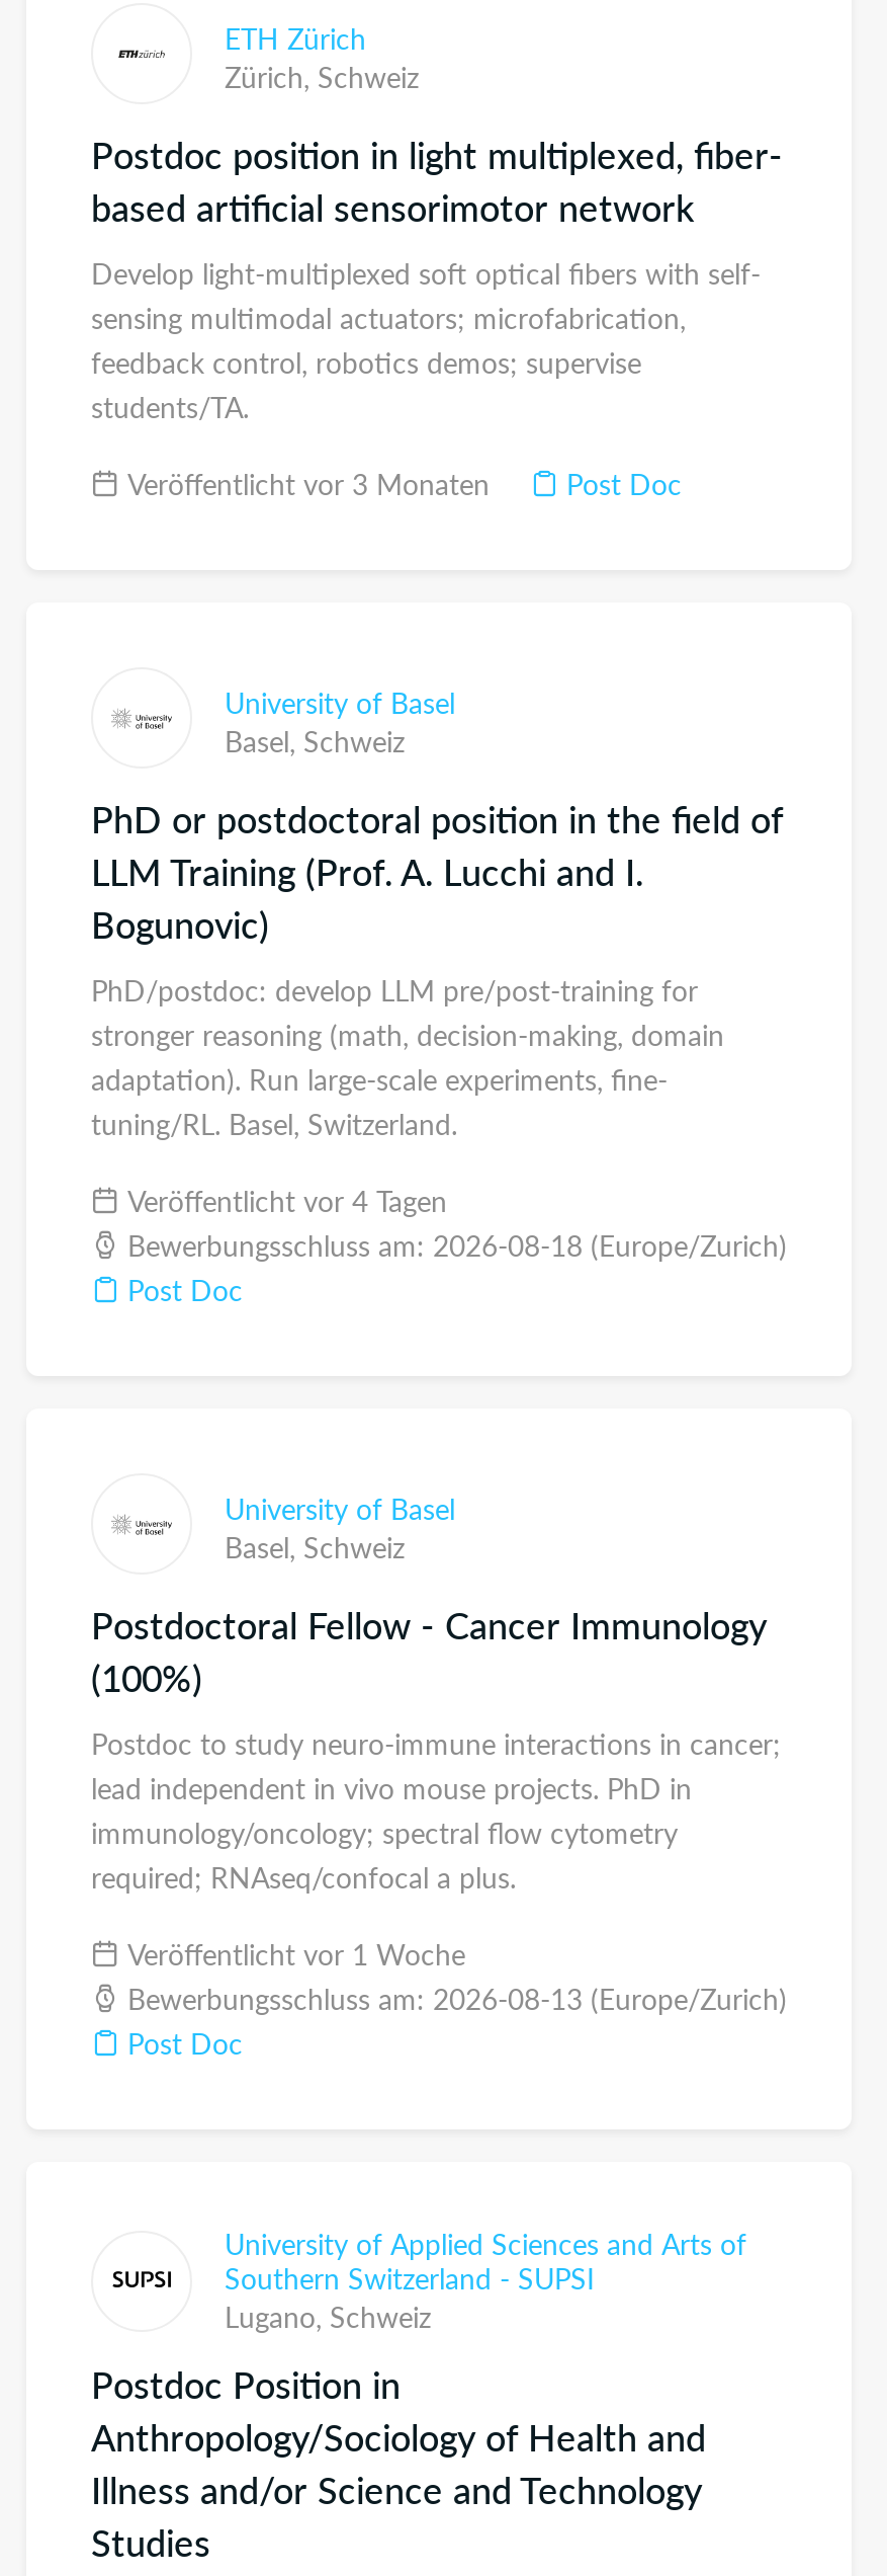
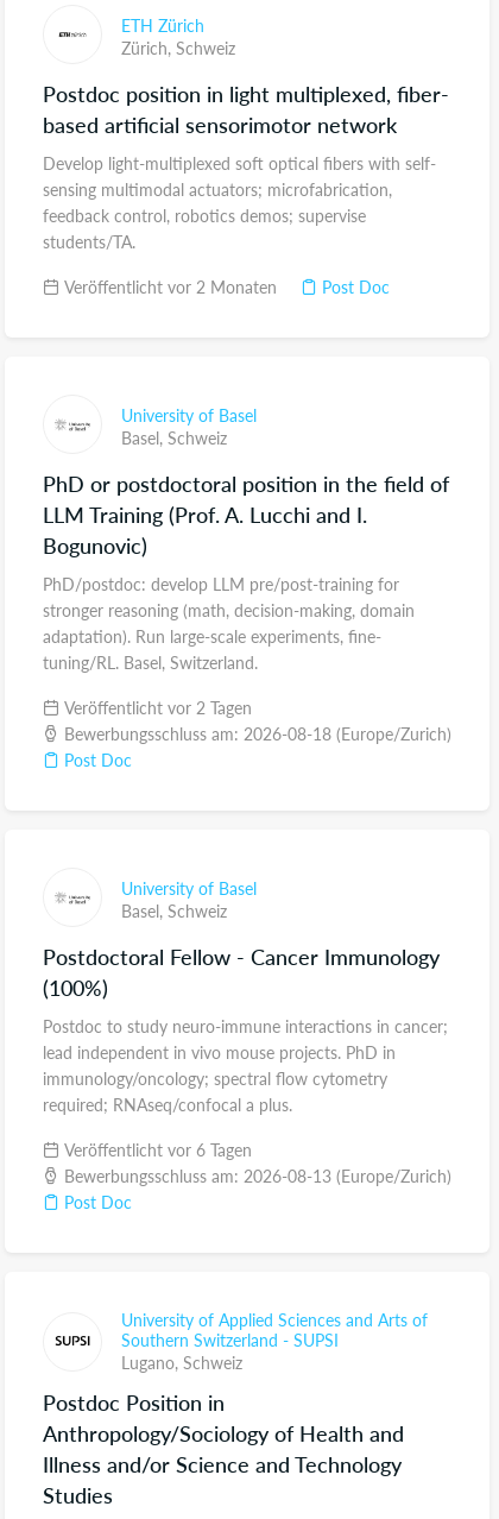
- Veröffentlicht vor 3 Monaten
+ Veröffentlicht vor 2 Monaten

- Veröffentlicht vor 4 Tagen
+ Veröffentlicht vor 2 Tagen

- Veröffentlicht vor 1 Woche
+ Veröffentlicht vor 6 Tagen
